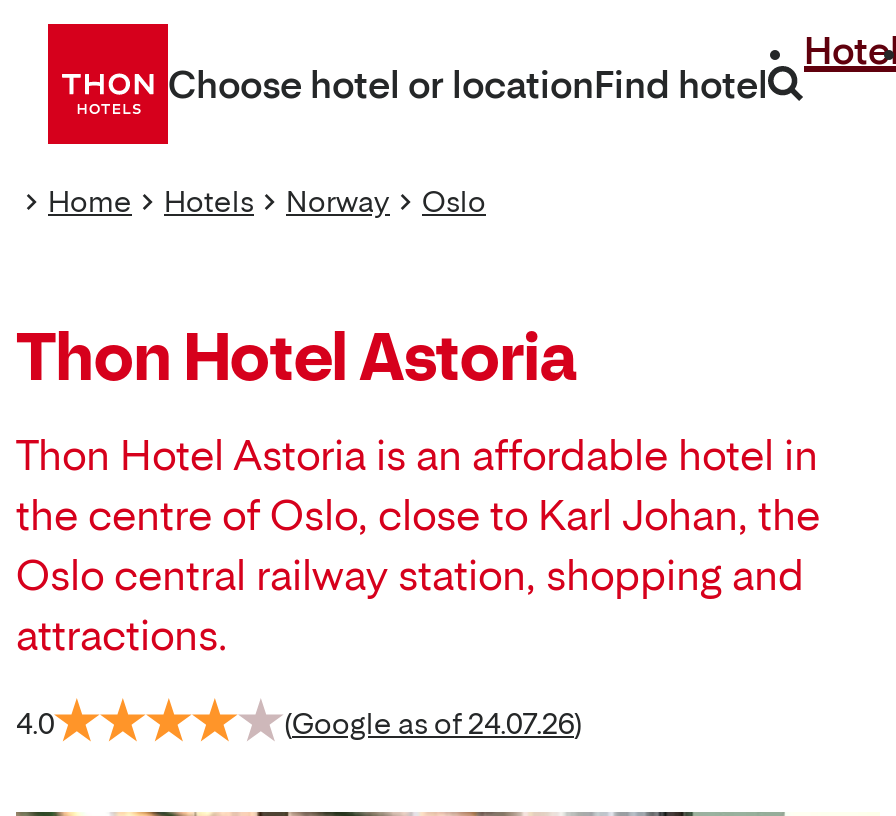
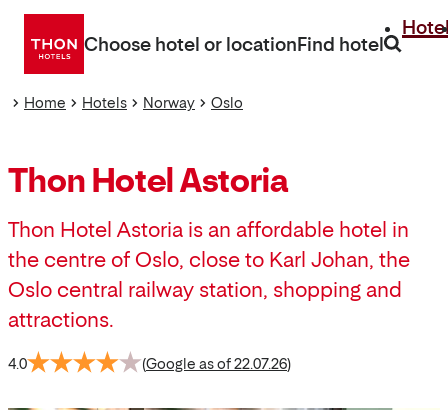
- (Google as of 24.07.26)
+ (Google as of 22.07.26)
